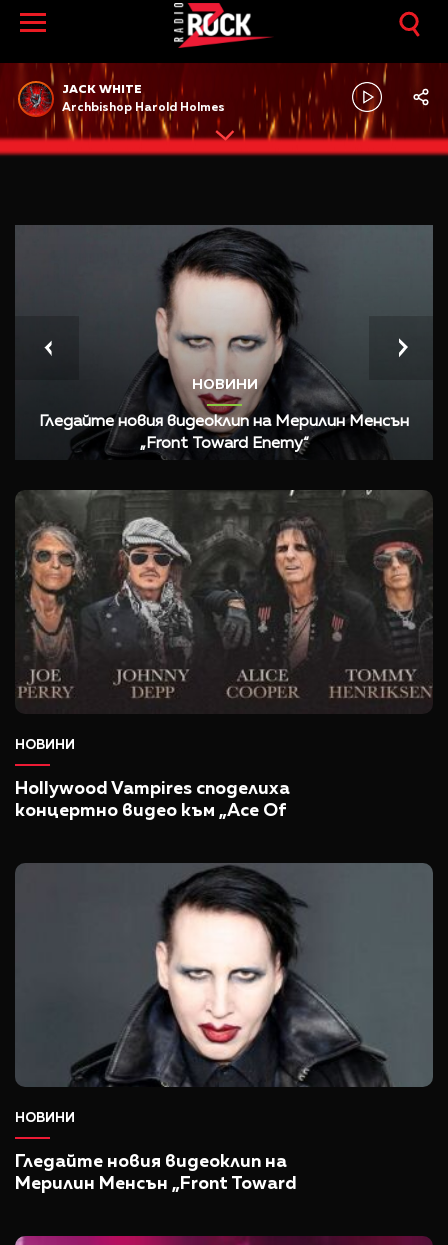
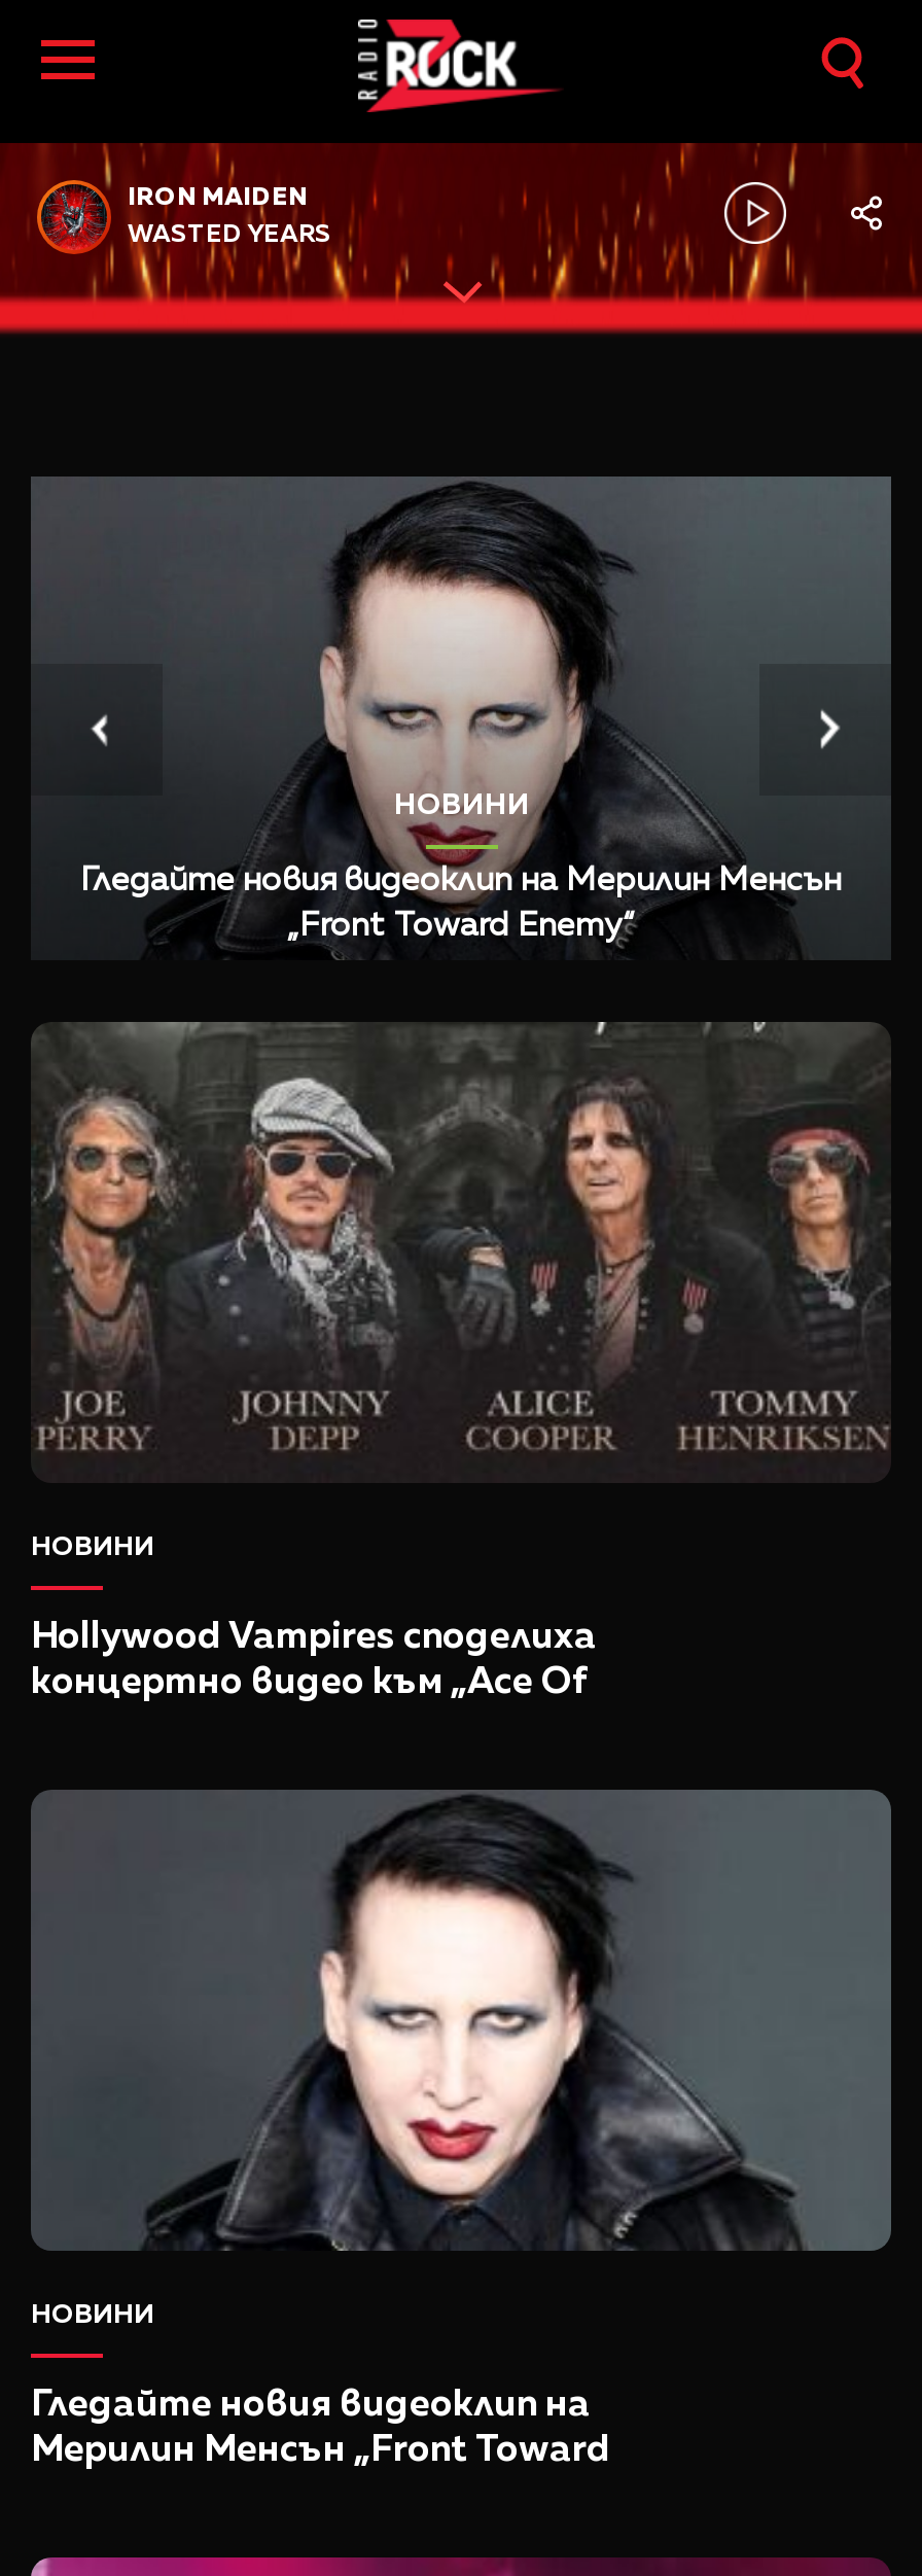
- JACK WHITE
+ IRON MAIDEN

- Archbishop Harold Holmes
+ WASTED YEARS
